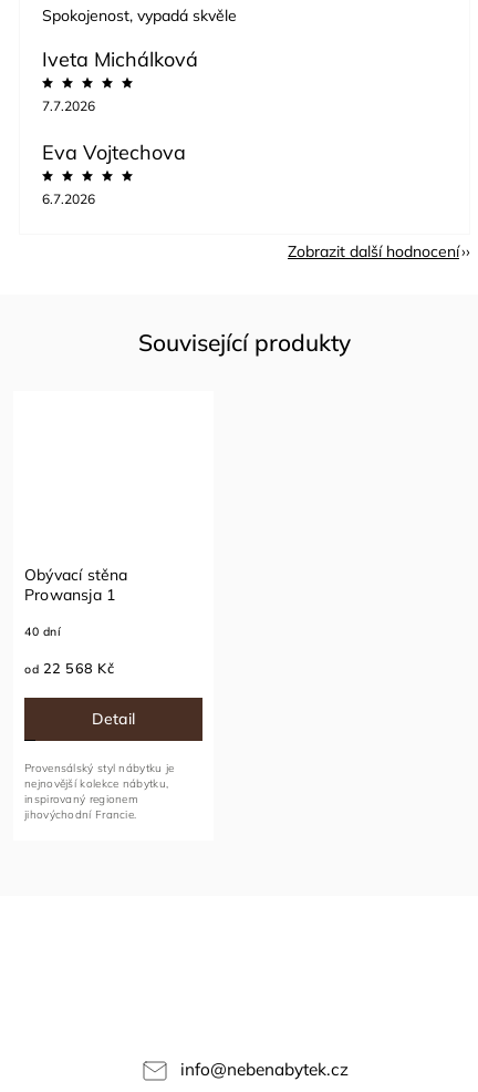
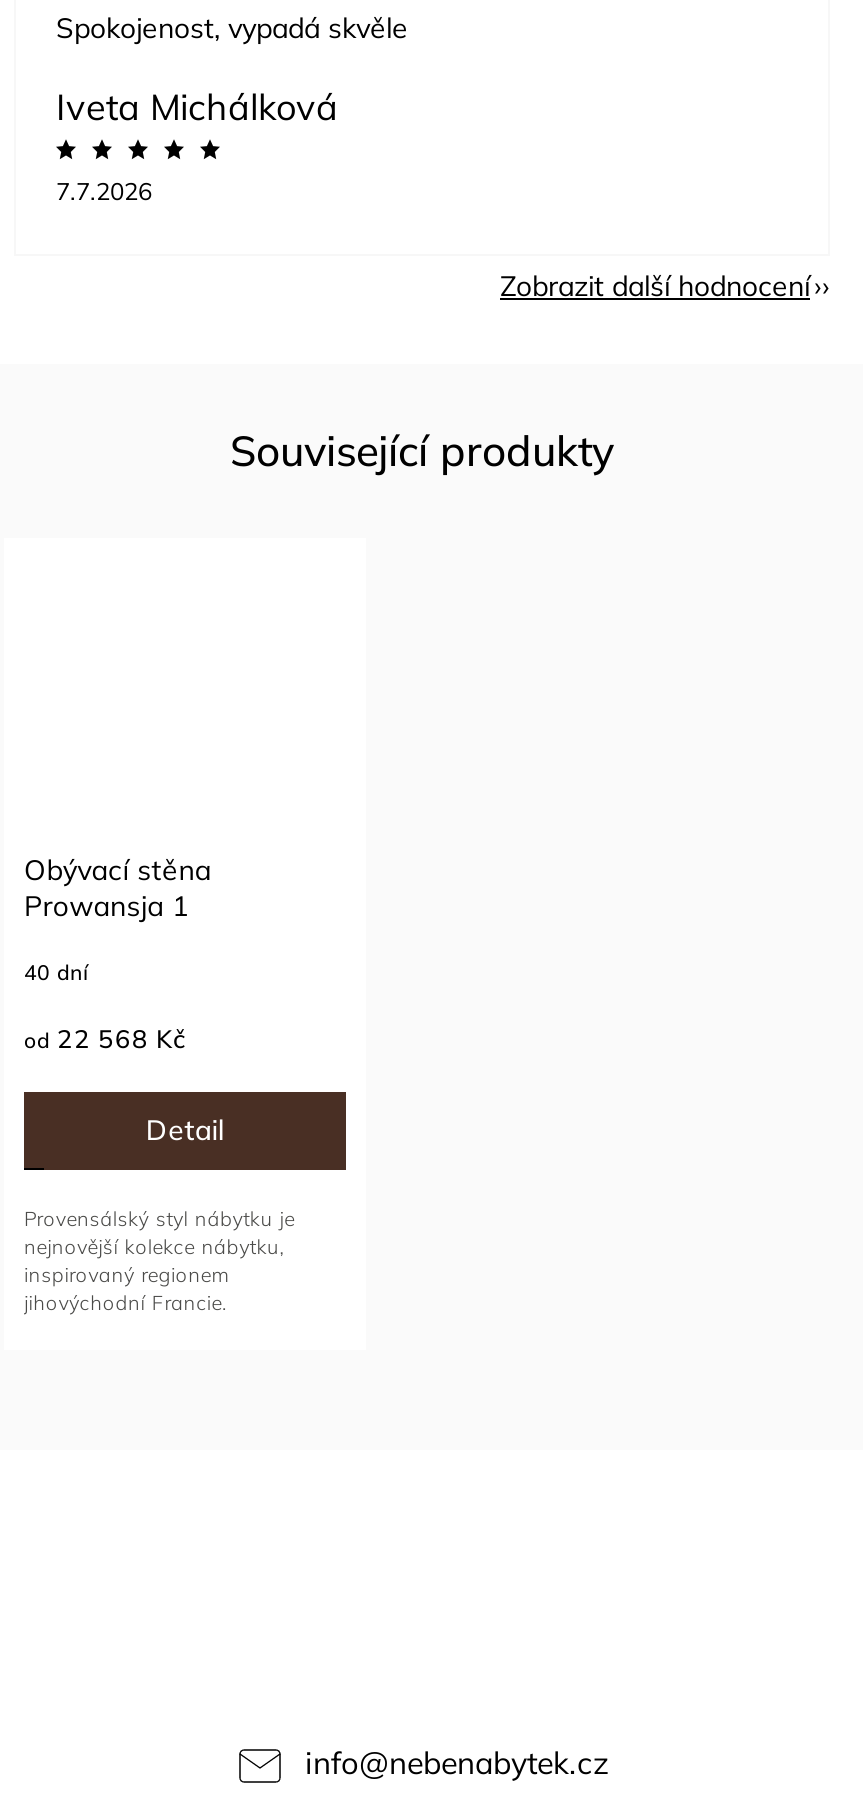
- Eva Vojtechova
- 6.7.2026
